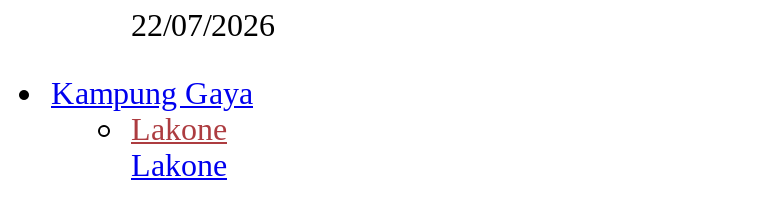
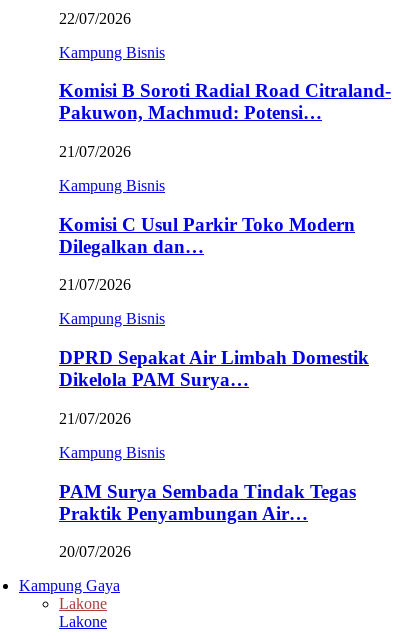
+ Kampung Bisnis
+ Komisi B Soroti Radial Road Citraland-
+ Pakuwon, Machmud: Potensi…
+ 21/07/2026
+ Kampung Bisnis
+ Komisi C Usul Parkir Toko Modern
+ Dilegalkan dan…
+ 21/07/2026
+ Kampung Bisnis
+ DPRD Sepakat Air Limbah Domestik
+ Dikelola PAM Surya…
+ 21/07/2026
+ Kampung Bisnis
+ PAM Surya Sembada Tindak Tegas
+ Praktik Penyambungan Air…
+ 20/07/2026
